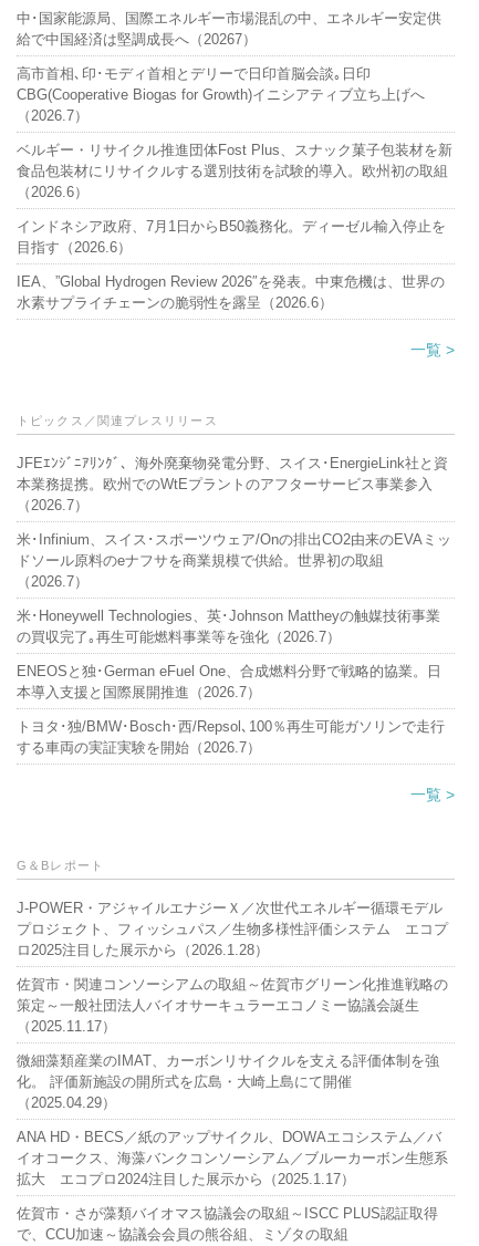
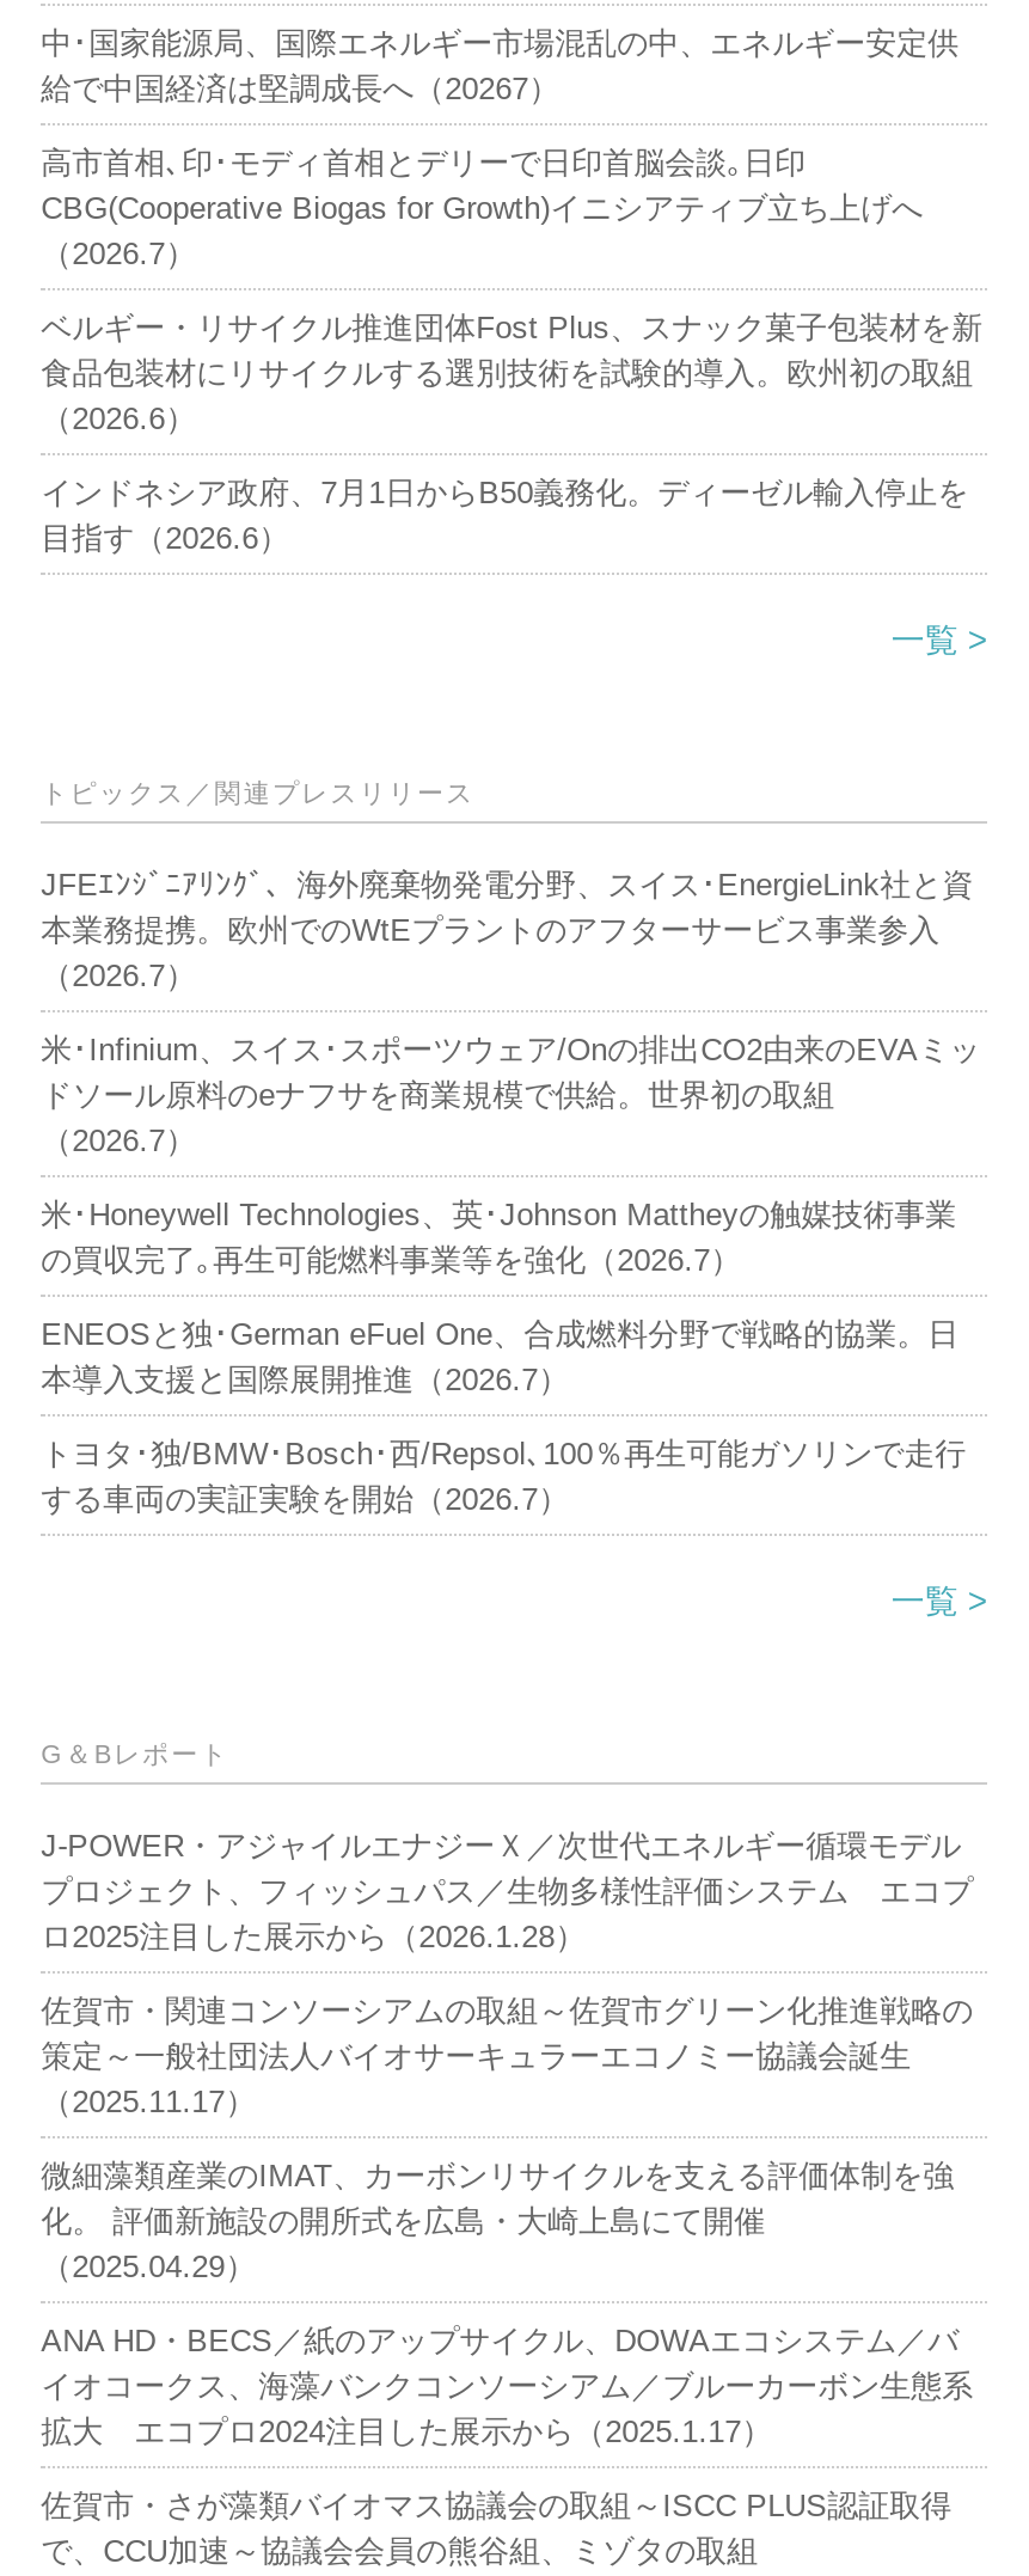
- IEA、”Global Hydrogen Review 2026″を発表。中東危機は、世界の
- 水素サプライチェーンの脆弱性を露呈（2026.6）
